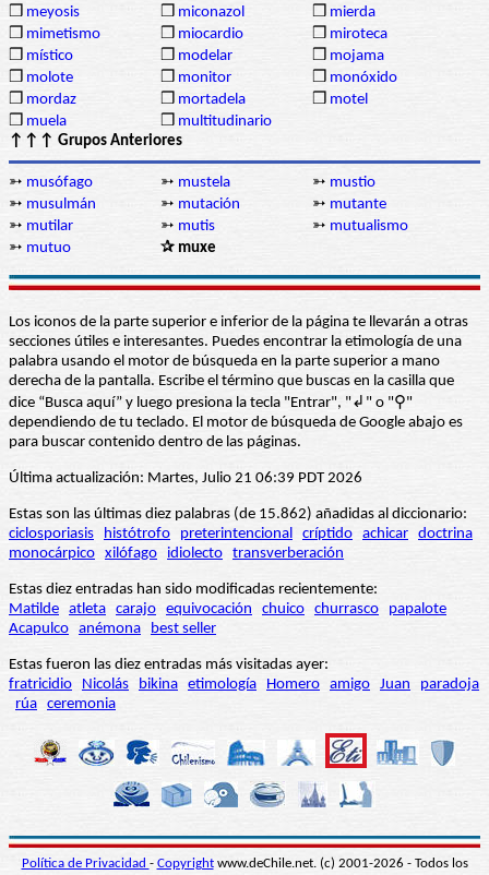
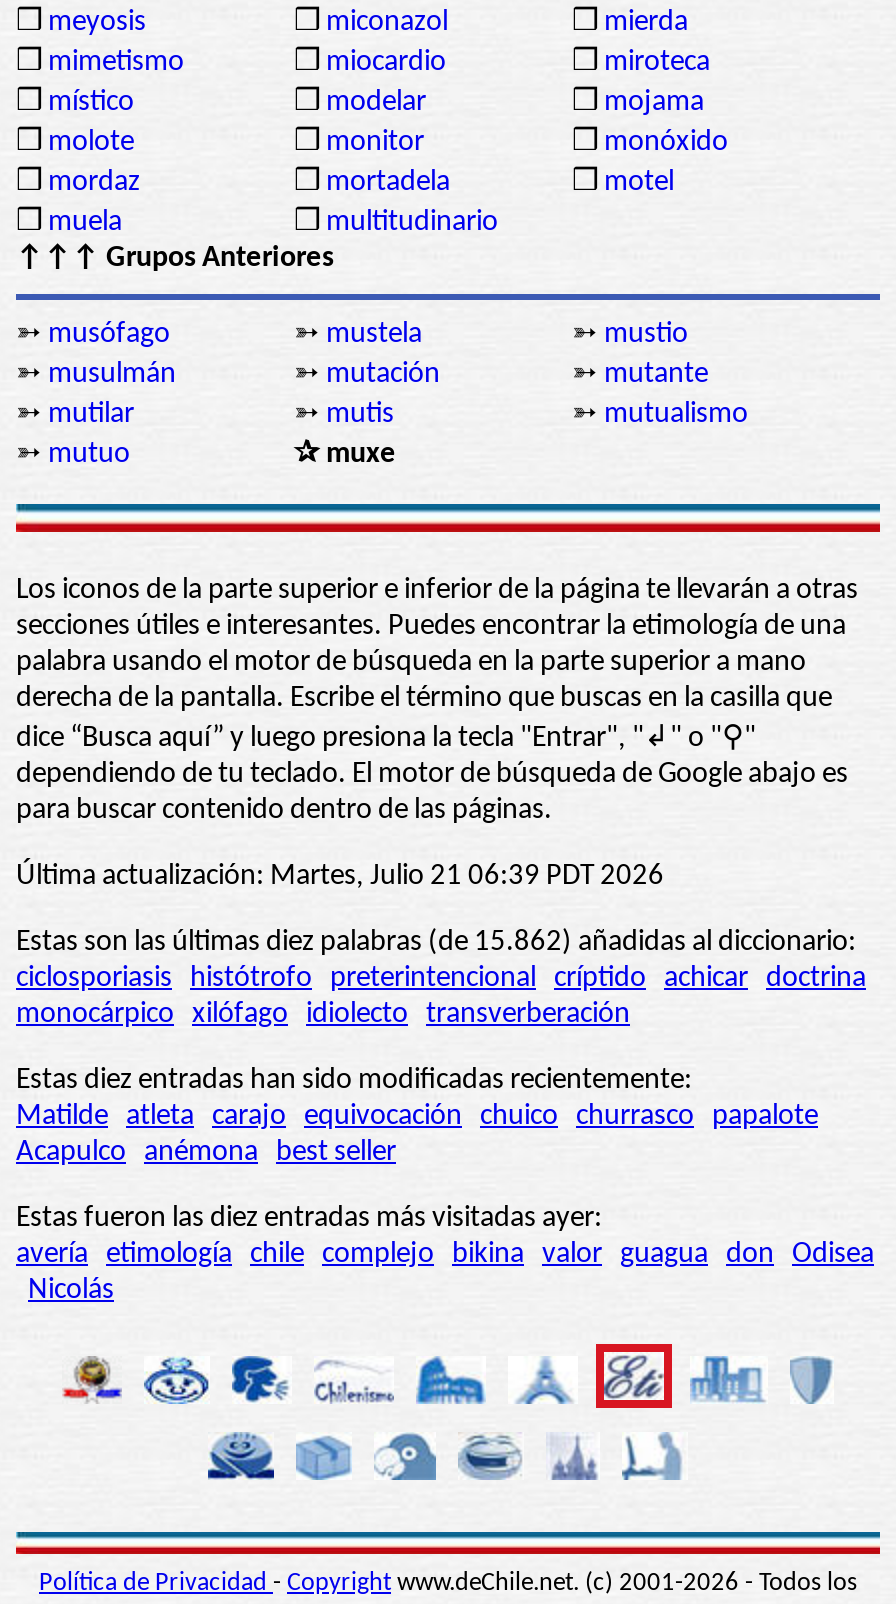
- fratricidio Nicolás bikina etimología Homero amigo Juan paradoja
- rúa ceremonia
+ avería etimología chile complejo bikina valor guagua don Odisea
+ Nicolás
